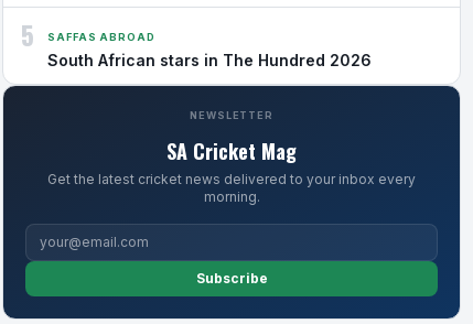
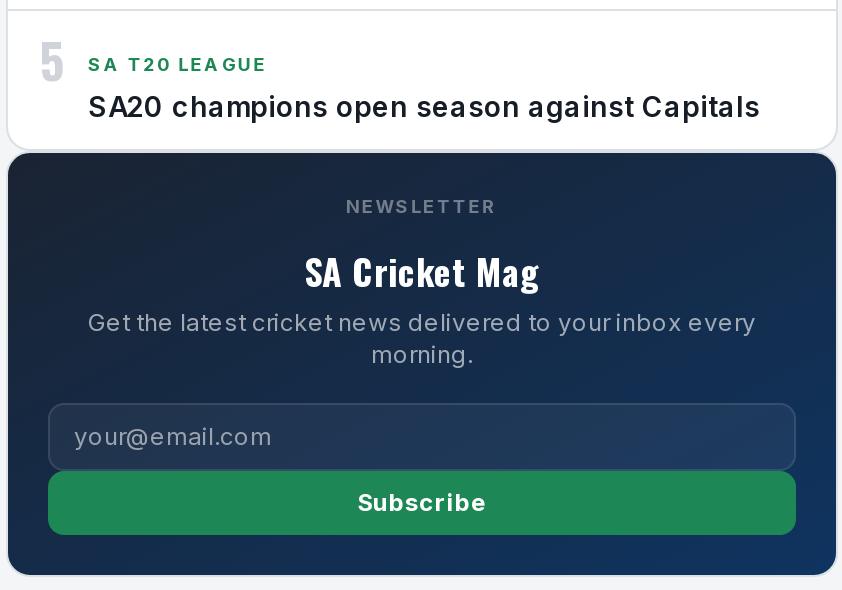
- SAFFAS ABROAD
- South African stars in The Hundred 2026
+ SA T20 LEAGUE
+ SA20 champions open season against Capitals
